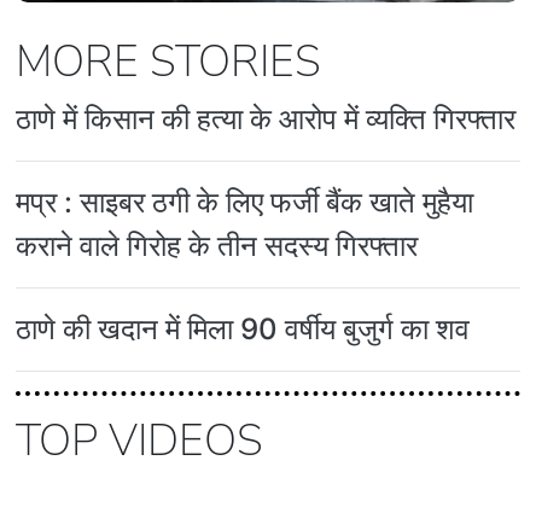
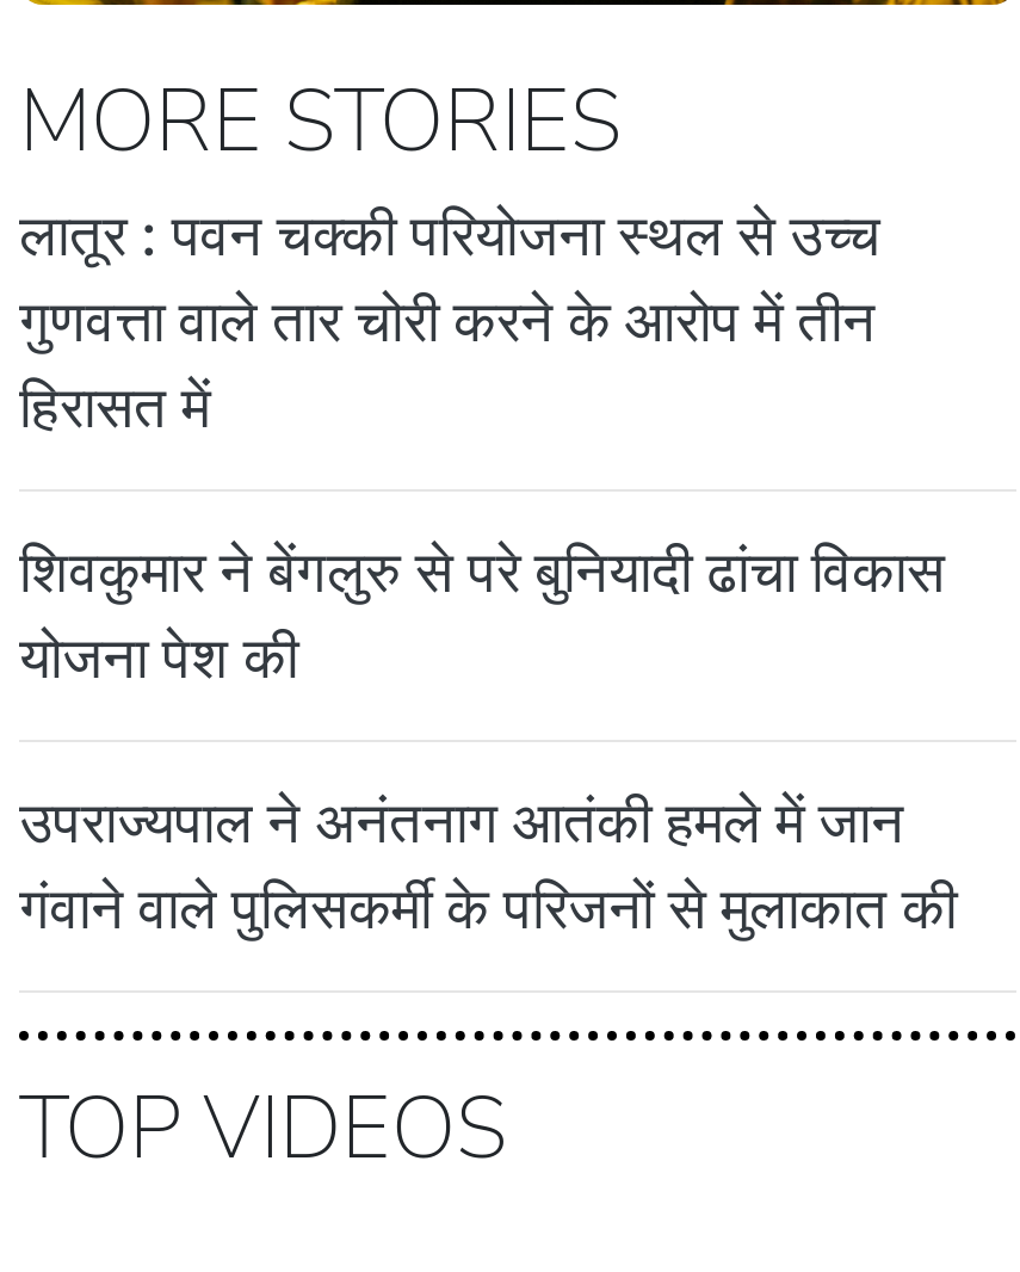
- ठाणे में किसान की हत्या के आरोप में व्यक्ति गिरफ्तार
+ लातूर : पवन चक्की परियोजना स्थल से उच्च
+ गुणवत्ता वाले तार चोरी करने के आरोप में तीन
+ हिरासत में

- मप्र : साइबर ठगी के लिए फर्जी बैंक खाते मुहैया
- कराने वाले गिरोह के तीन सदस्य गिरफ्तार
+ शिवकुमार ने बेंगलुरु से परे बुनियादी ढांचा विकास
+ योजना पेश की

- ठाणे की खदान में मिला 90 वर्षीय बुजुर्ग का शव
+ उपराज्यपाल ने अनंतनाग आतंकी हमले में जान
+ गंवाने वाले पुलिसकर्मी के परिजनों से मुलाकात की
